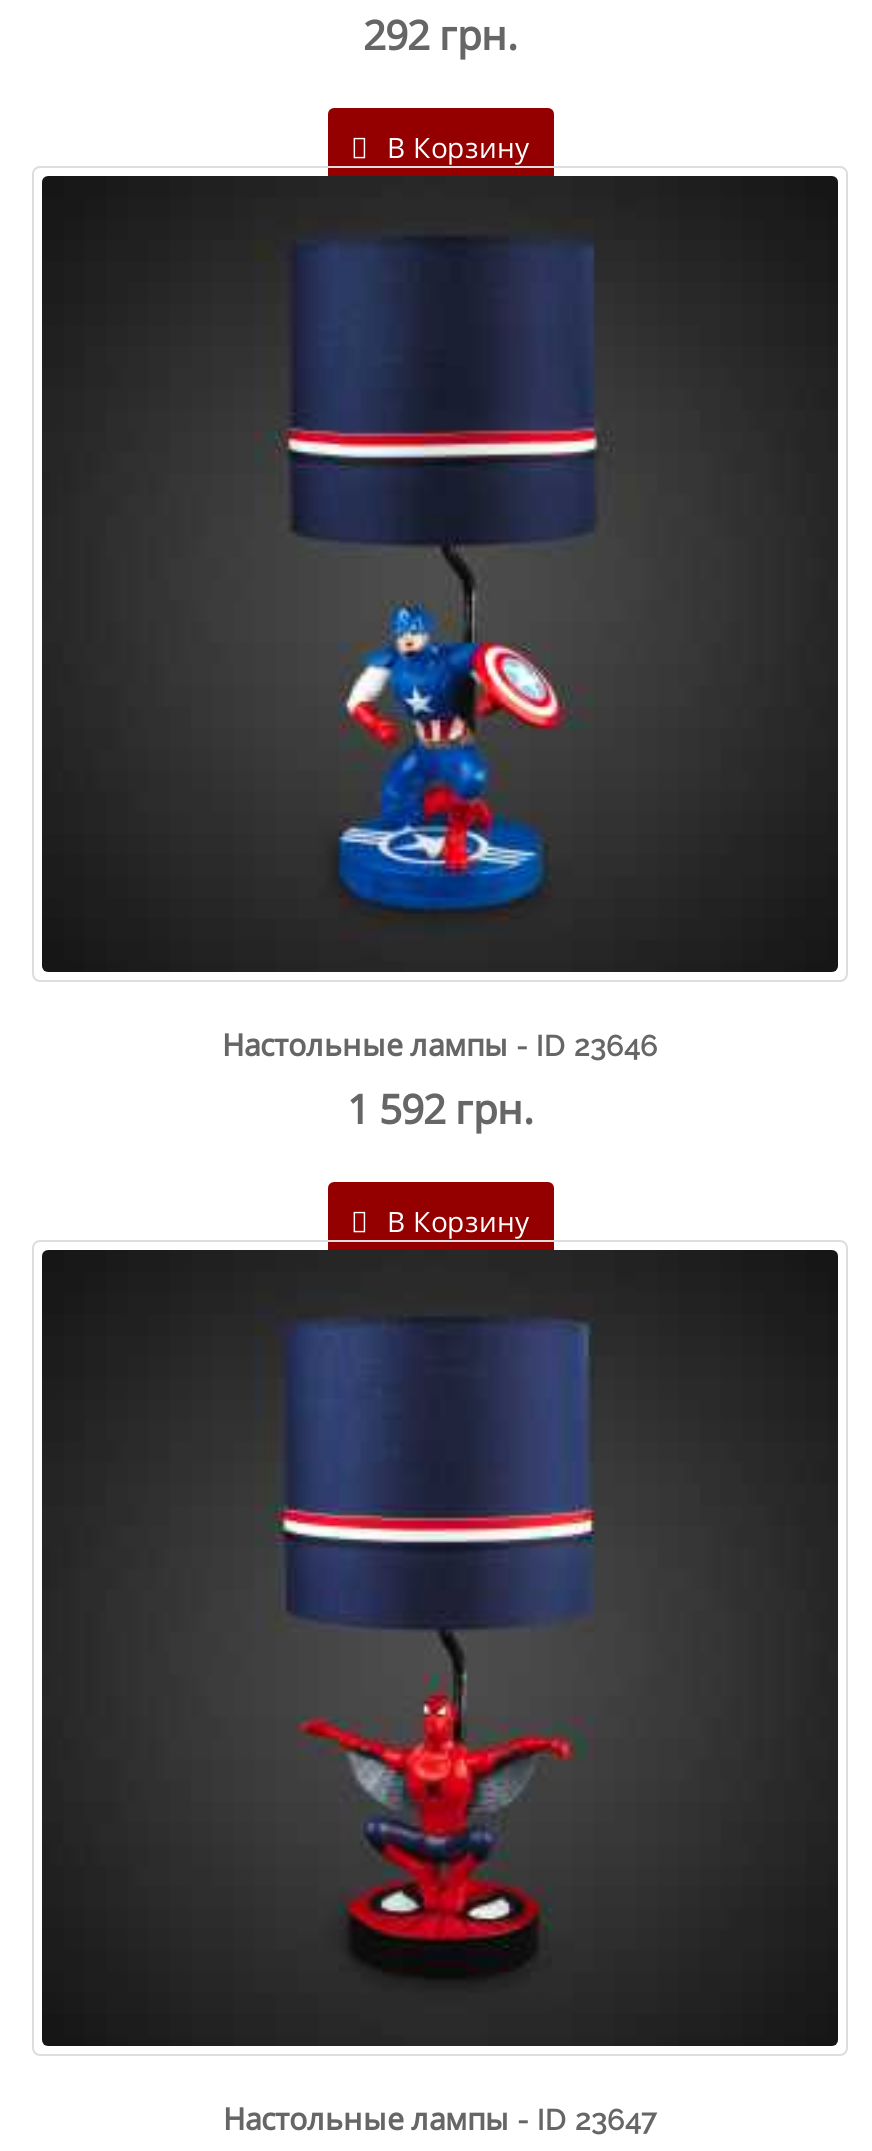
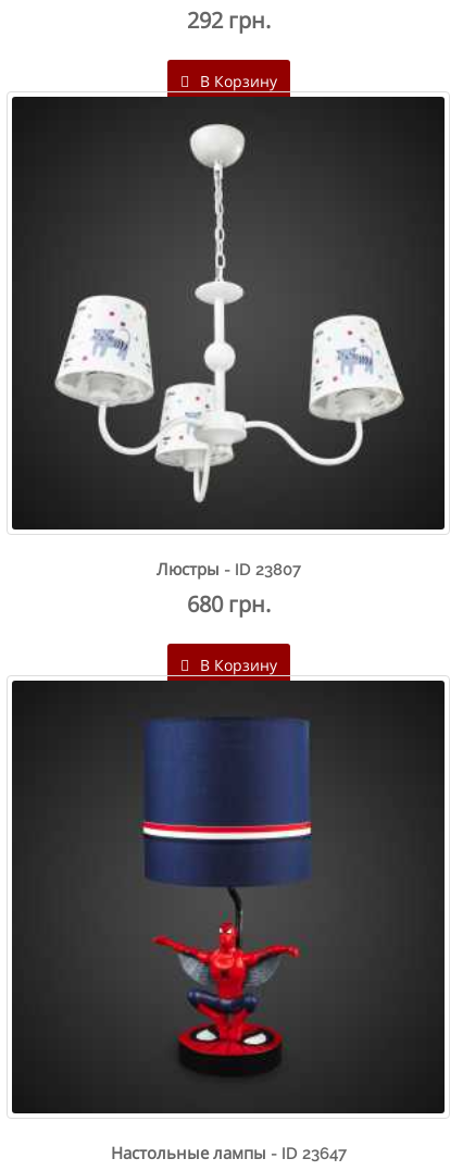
- [image]
+ [image]

- Настольные лампы - ID 23646
- 1 592 грн.
+ Люстры - ID 23807
+ 680 грн.
